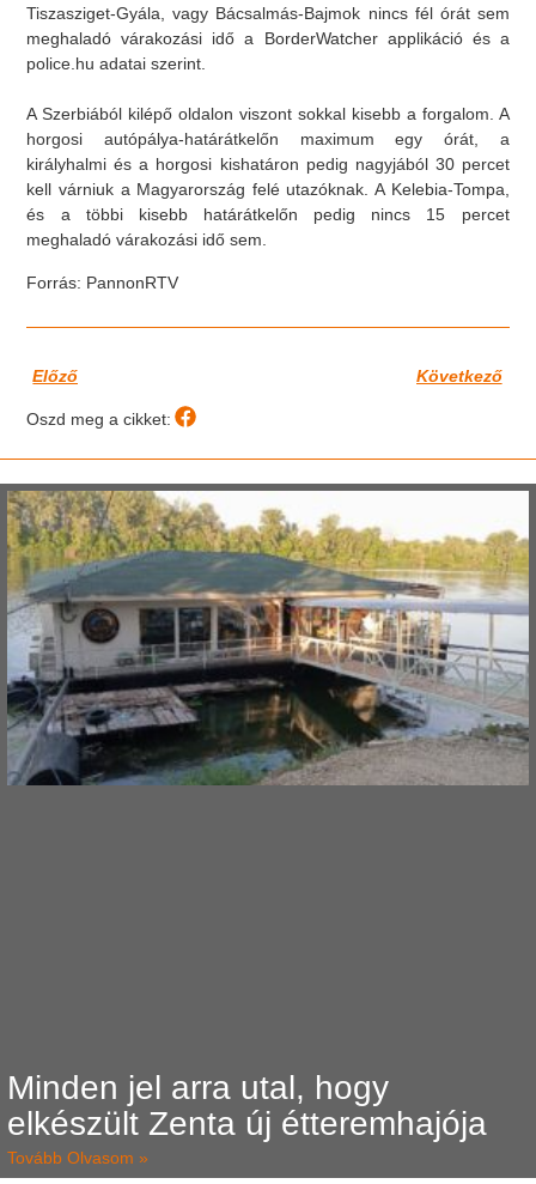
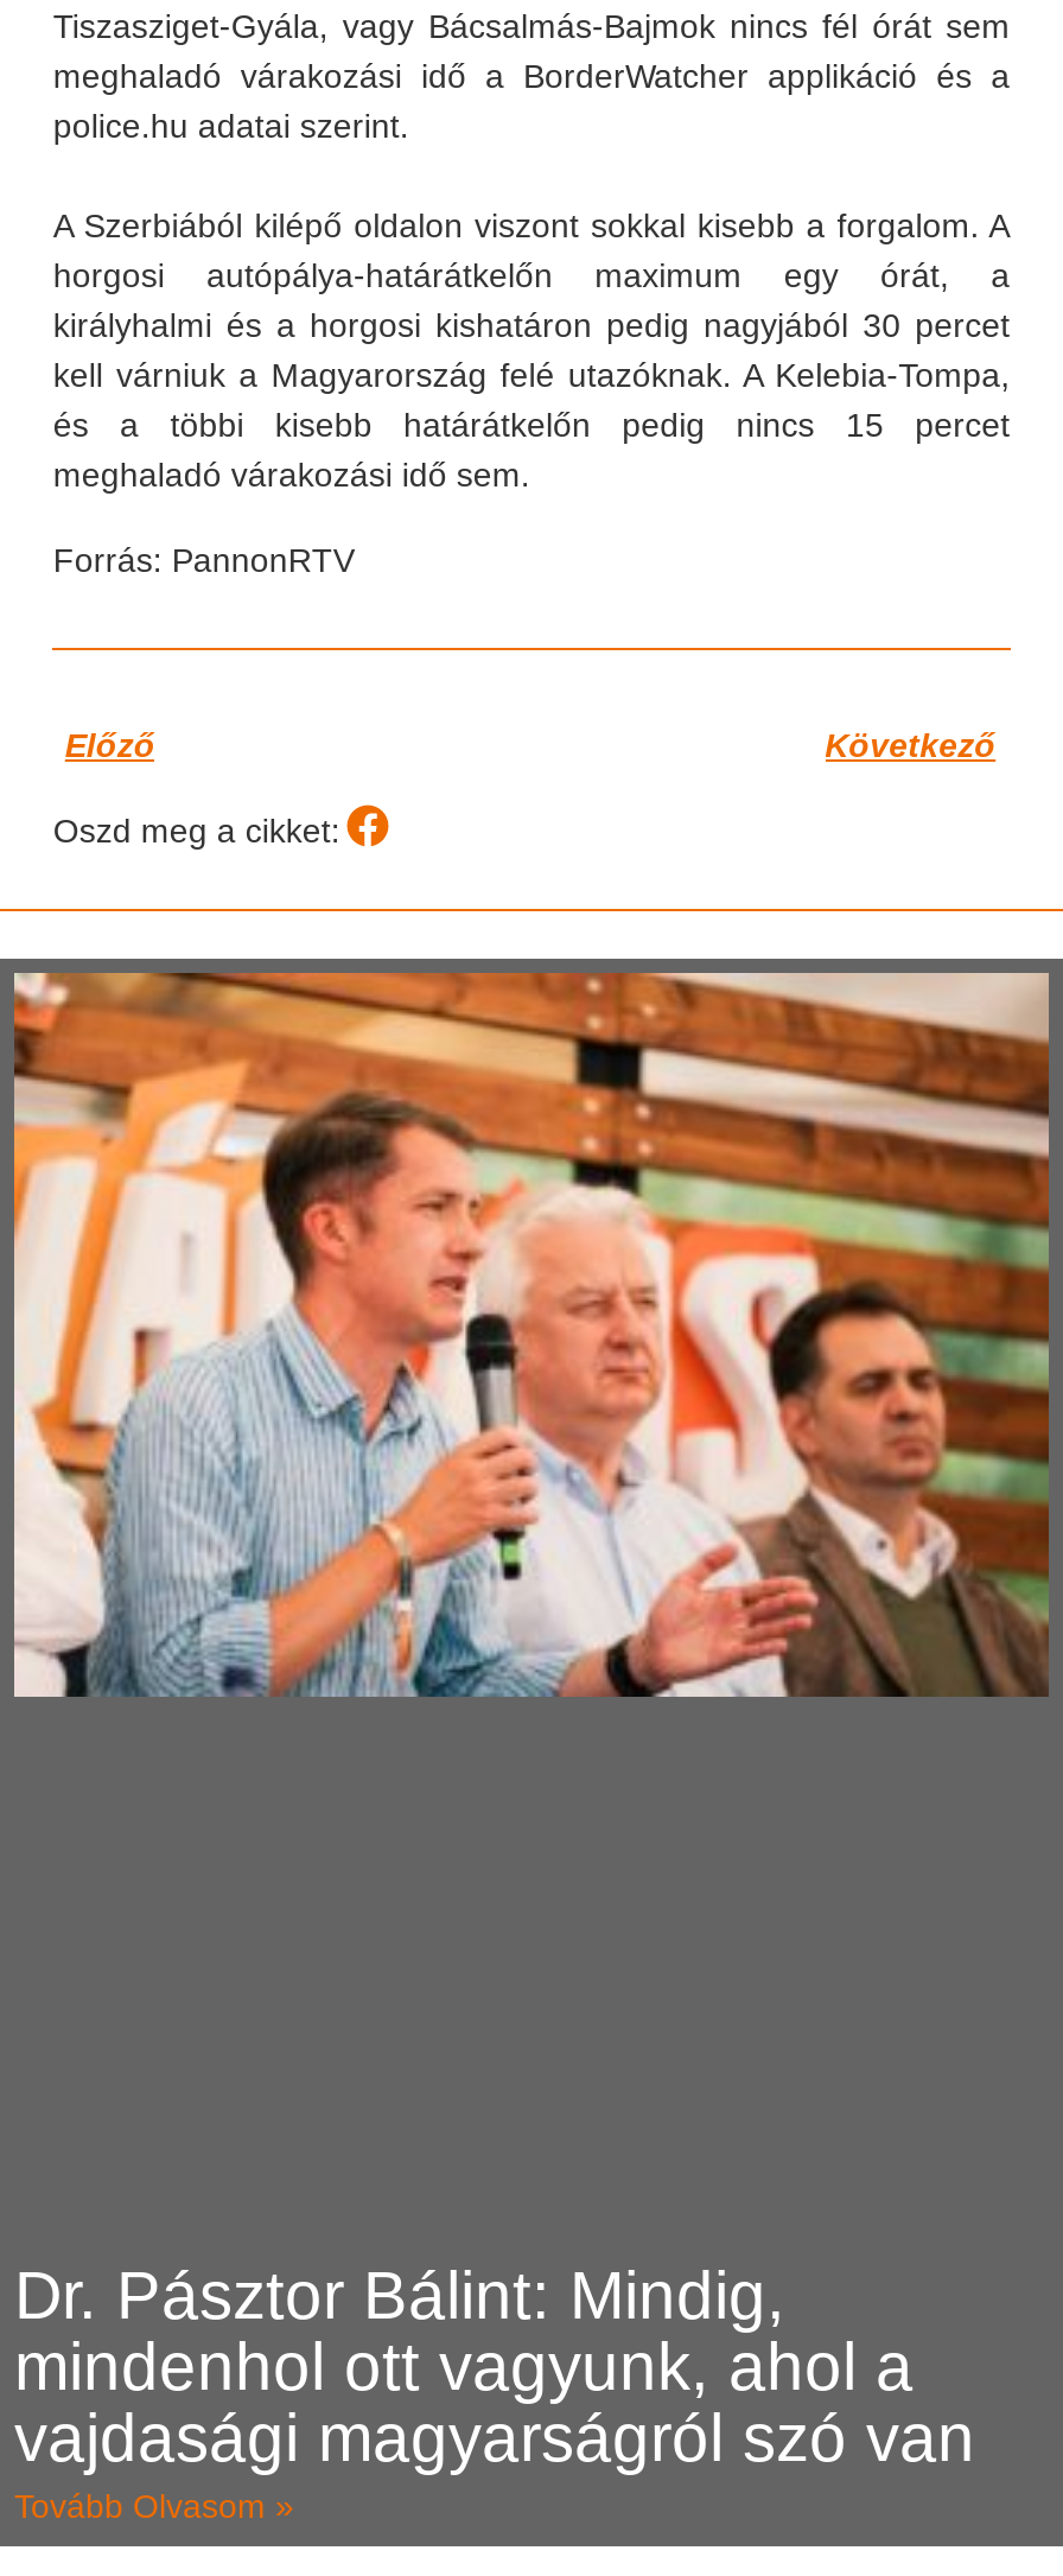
- [image]
+ [image]

- Minden jel arra utal, hogy
- elkészült Zenta új étteremhajója
+ Dr. Pásztor Bálint: Mindig,
+ mindenhol ott vagyunk, ahol a
+ vajdasági magyarságról szó van
